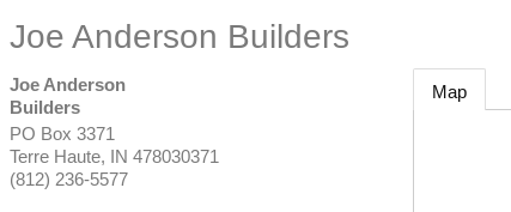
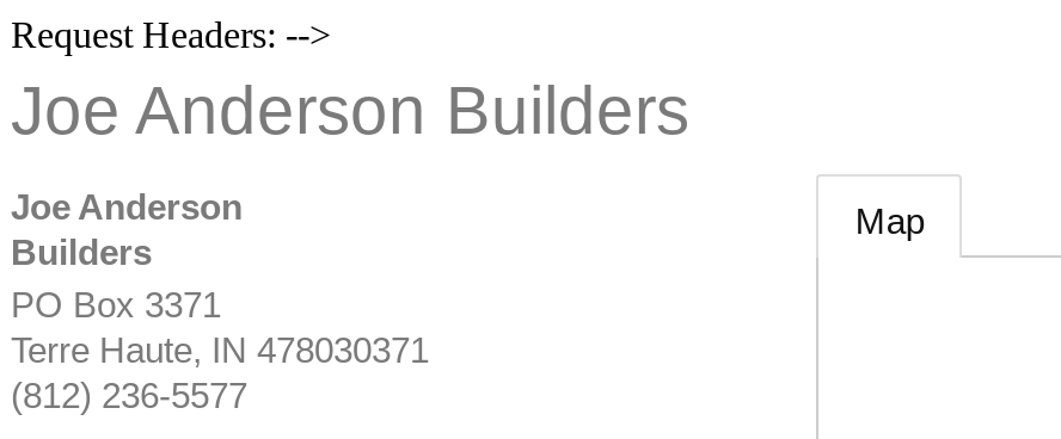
+ Request Headers: -->
